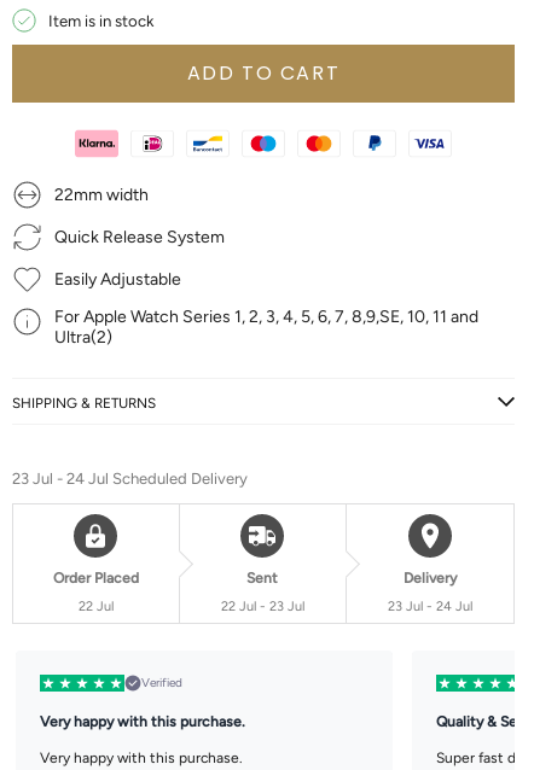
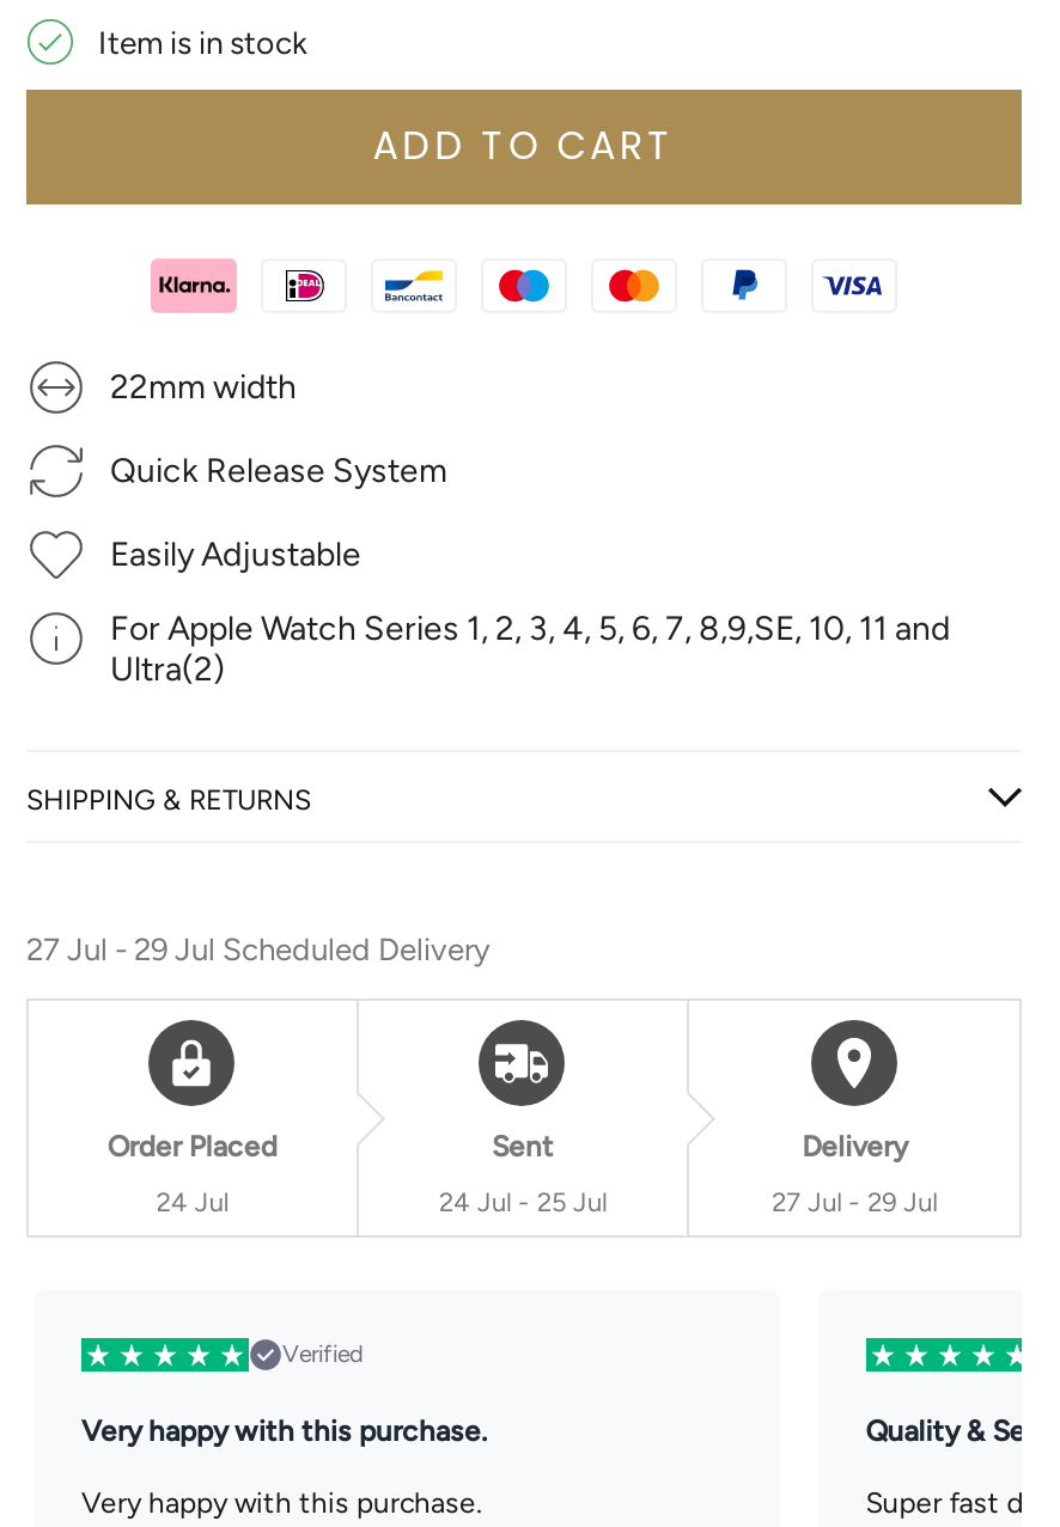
- 23 Jul - 24 Jul Scheduled Delivery
+ 27 Jul - 29 Jul Scheduled Delivery

- 22 Jul
+ 24 Jul

- 22 Jul - 23 Jul
+ 24 Jul - 25 Jul

- 23 Jul - 24 Jul
+ 27 Jul - 29 Jul
